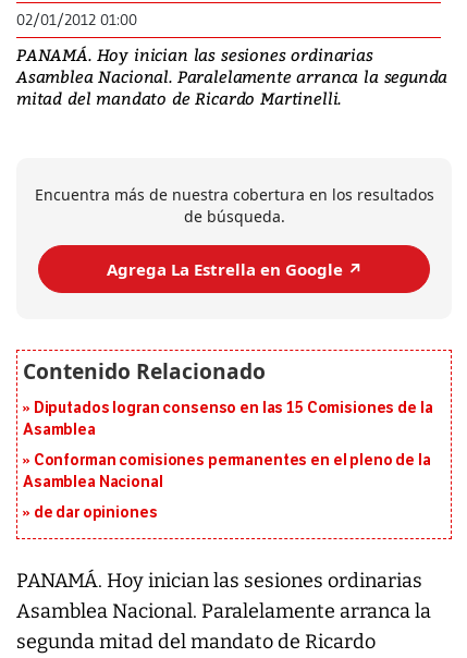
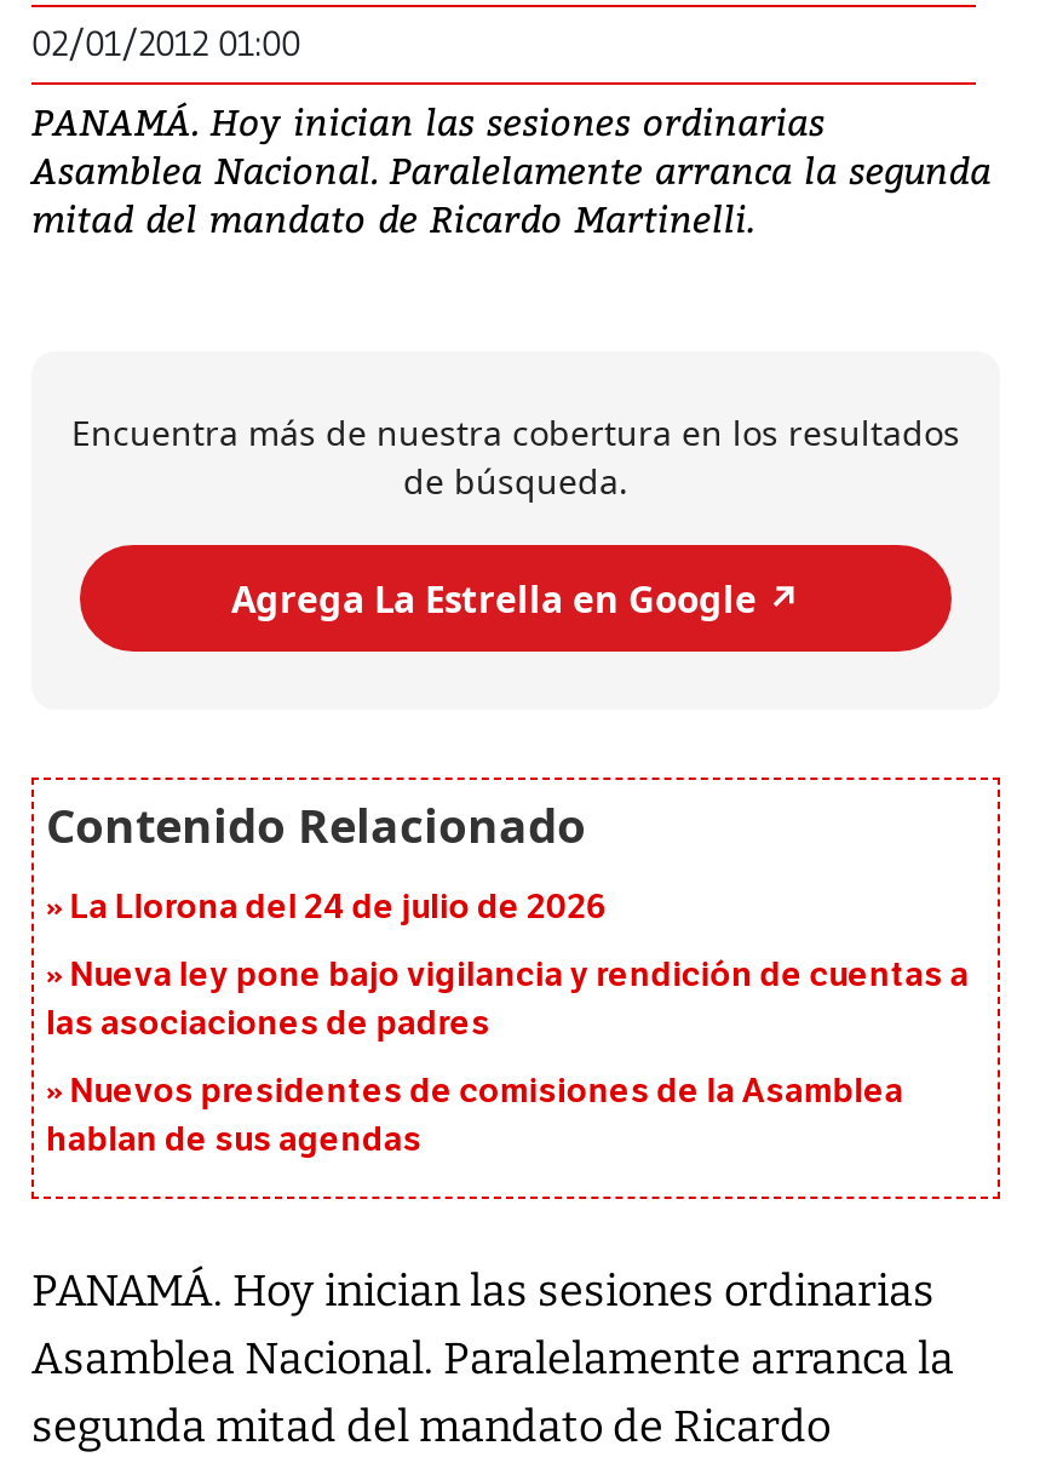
- Diputados logran consenso en las 15 Comisiones de la
- Asamblea
+ La Llorona del 24 de julio de 2026

- Conforman comisiones permanentes en el pleno de la
- Asamblea Nacional
+ Nueva ley pone bajo vigilancia y rendición de cuentas a
+ las asociaciones de padres

- de dar opiniones
+ Nuevos presidentes de comisiones de la Asamblea
+ hablan de sus agendas
